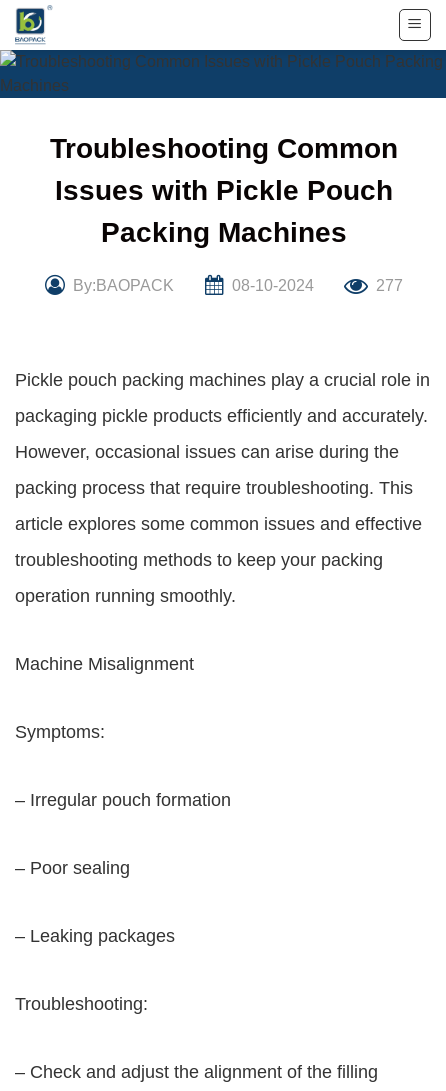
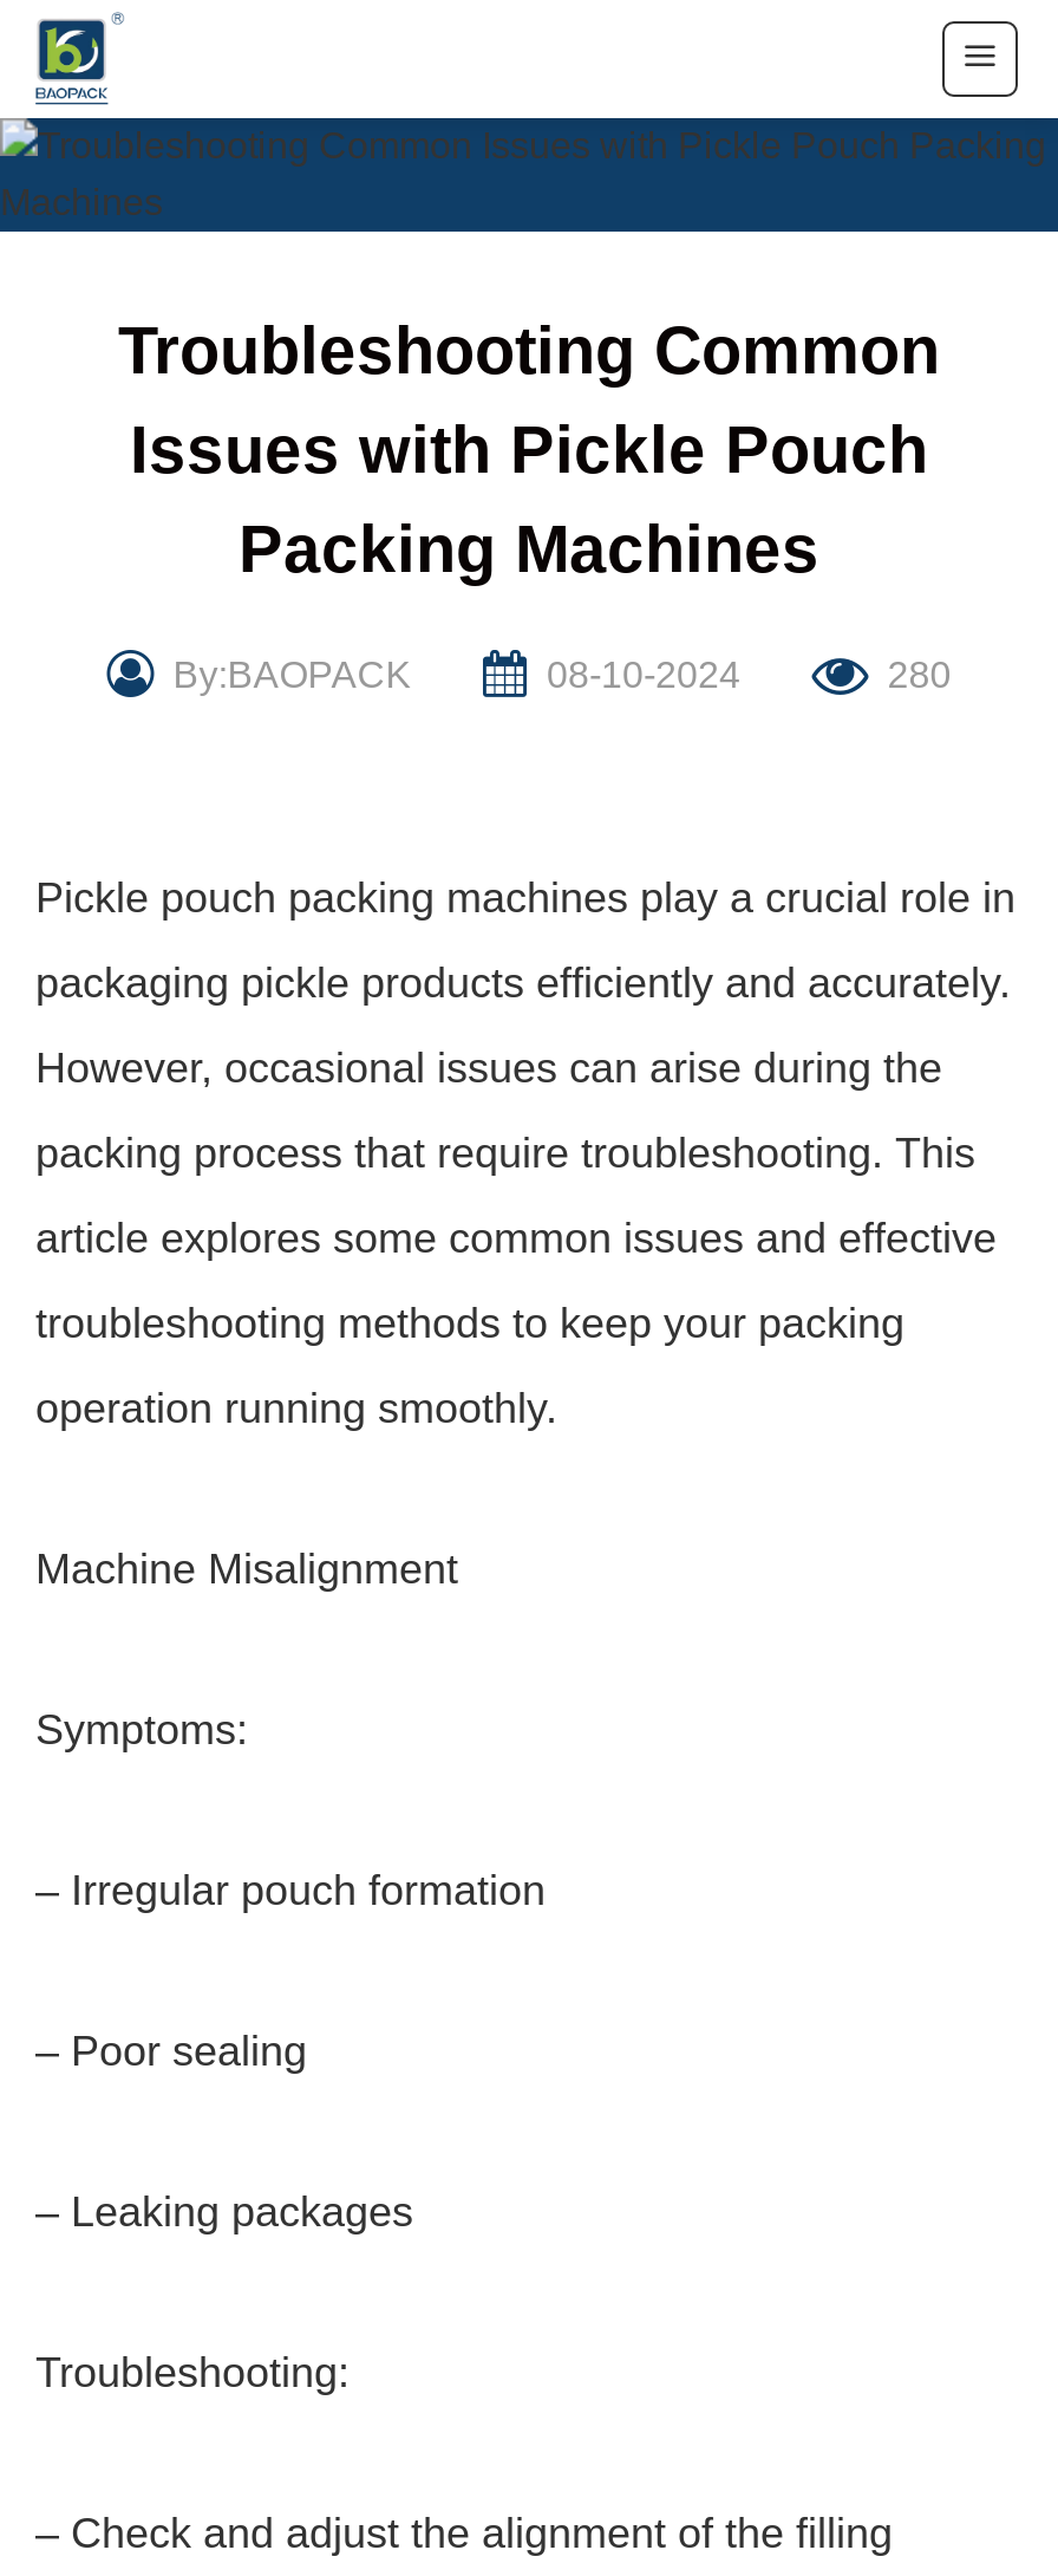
- 277
+ 280
